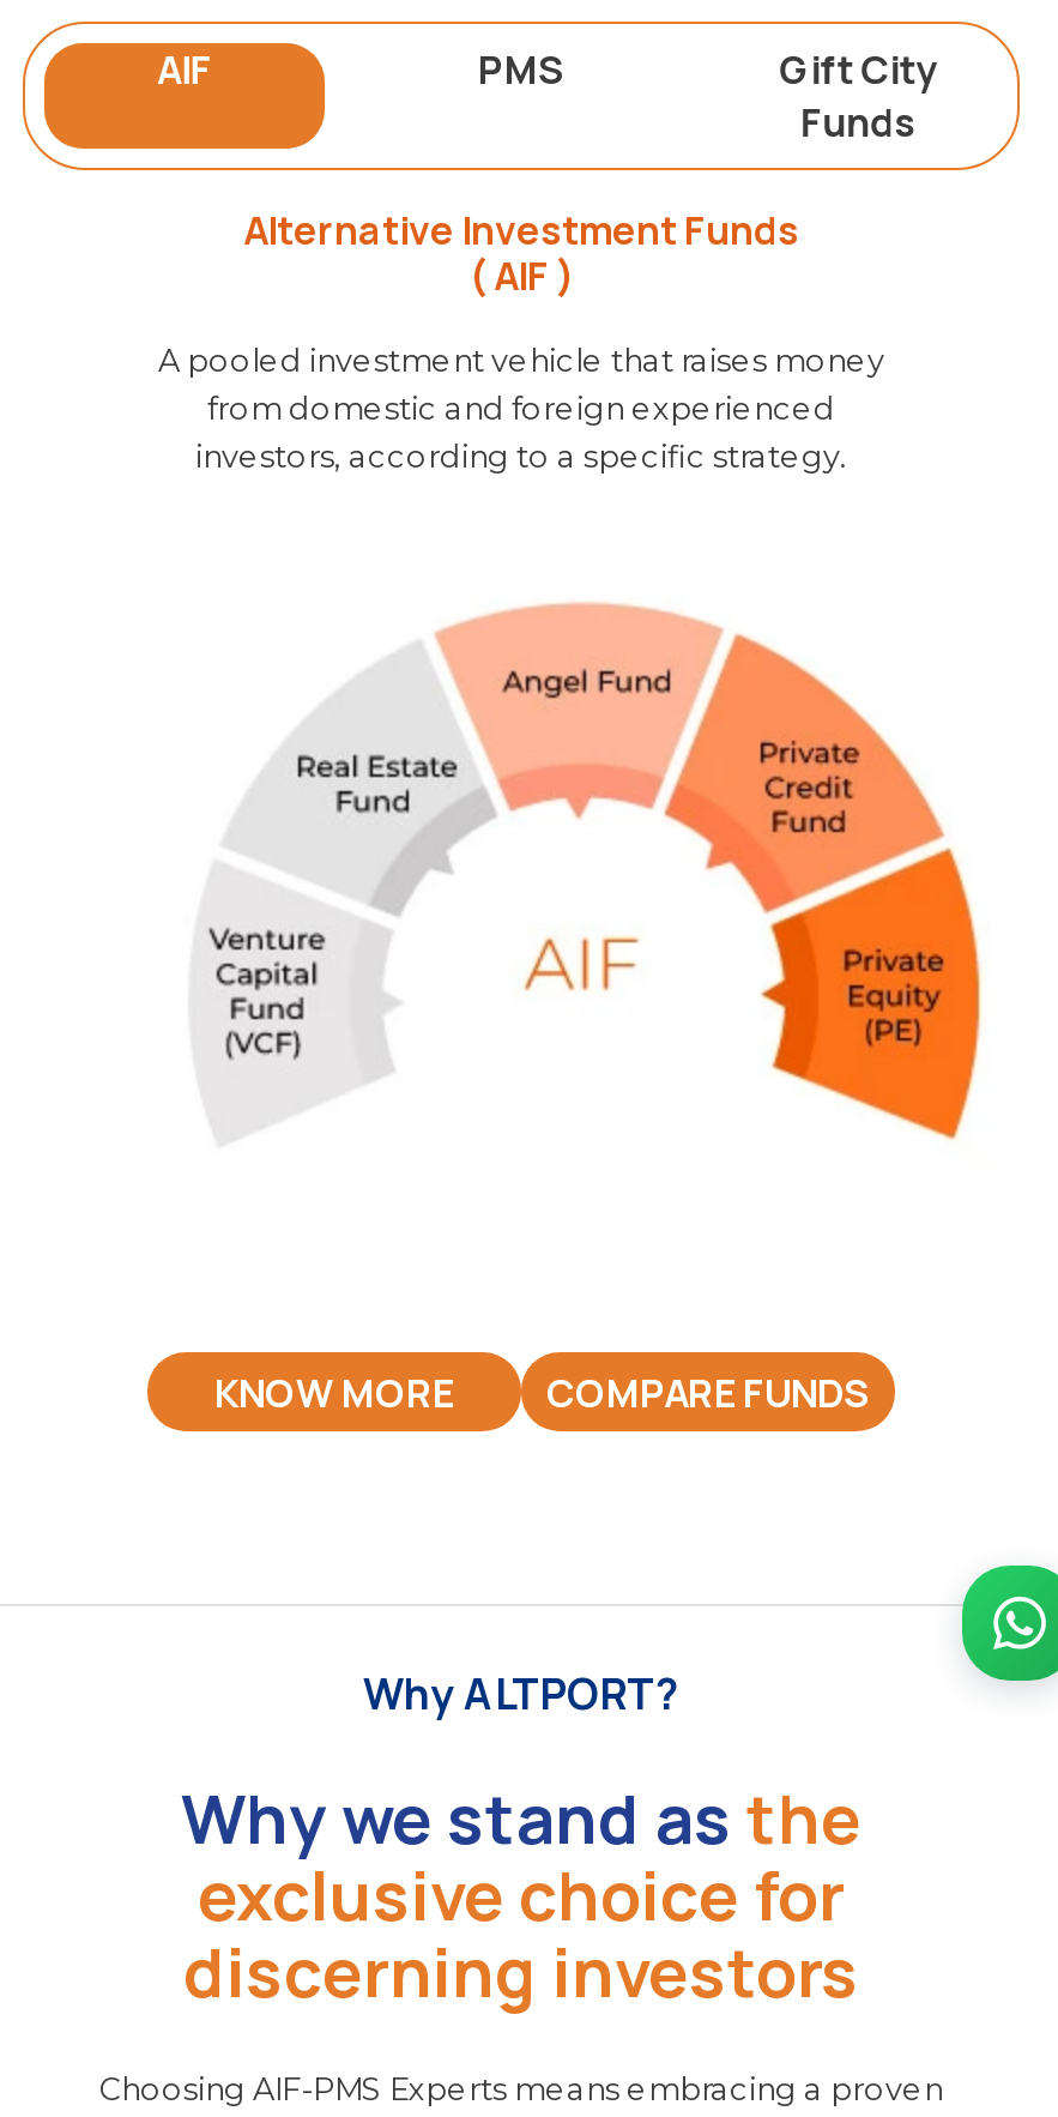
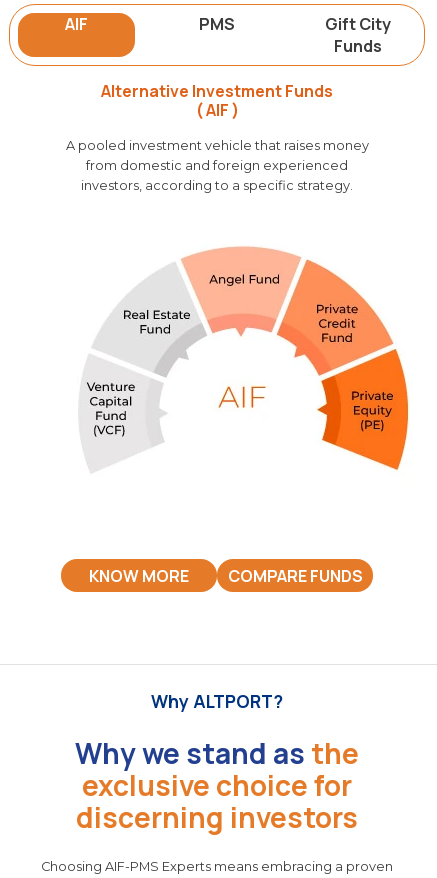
- [image]
